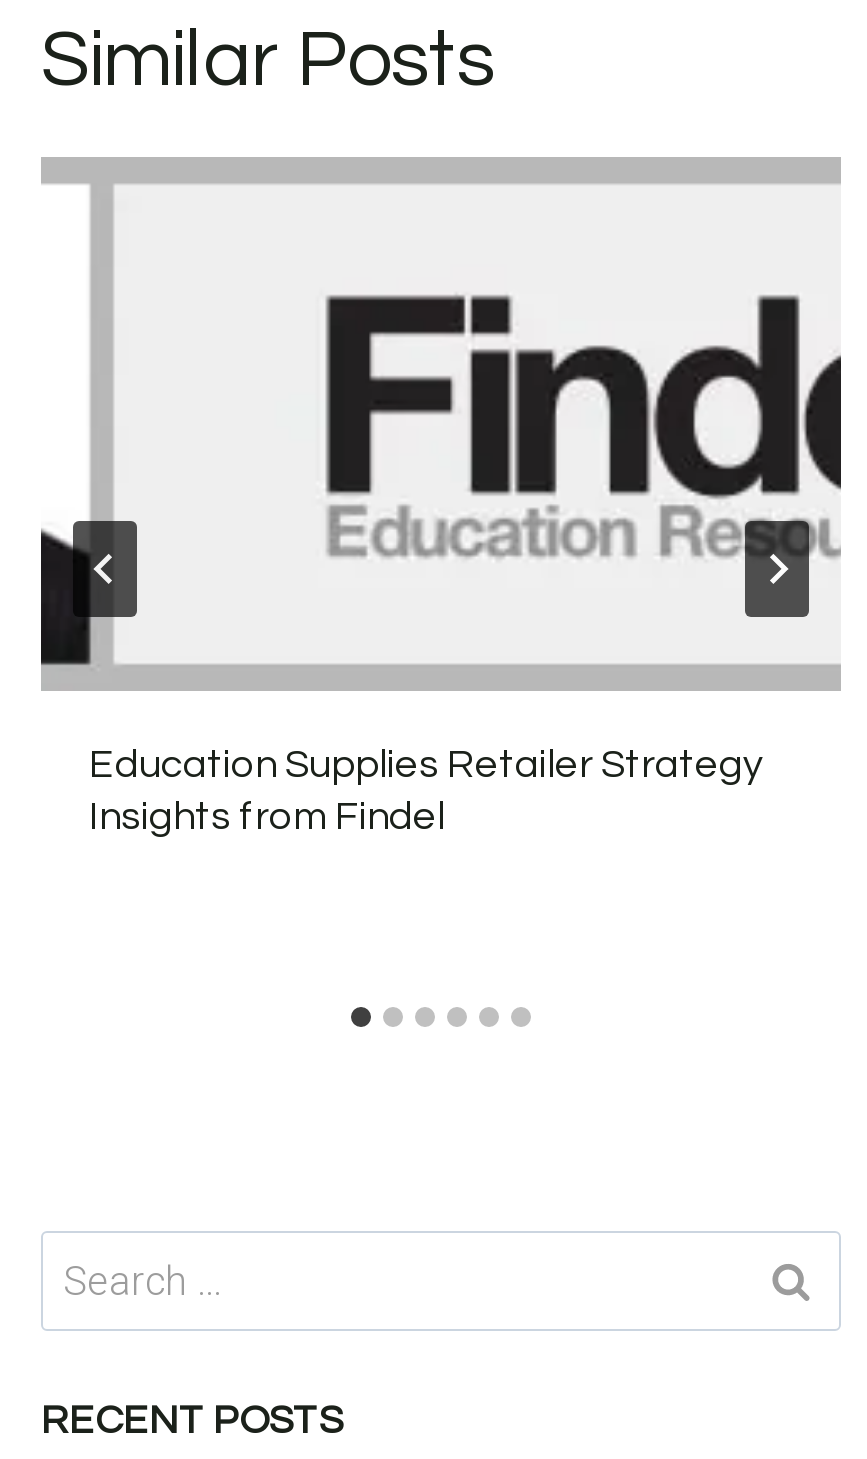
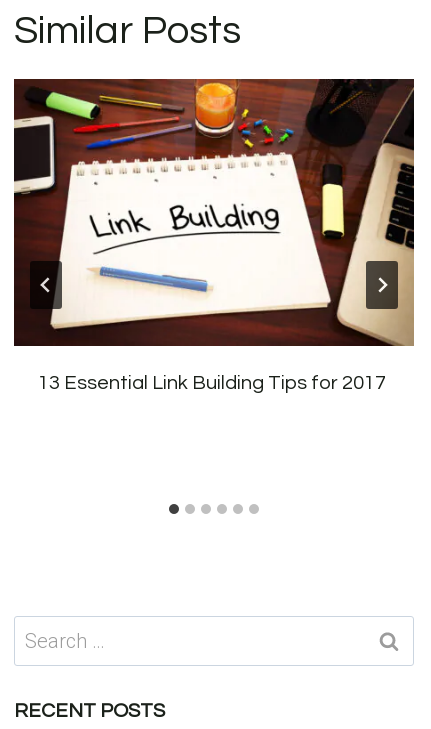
- [image]
- Education Supplies Retailer Strategy
- Insights from Findel
+ [image]
+ 13 Essential Link Building Tips for 2017
